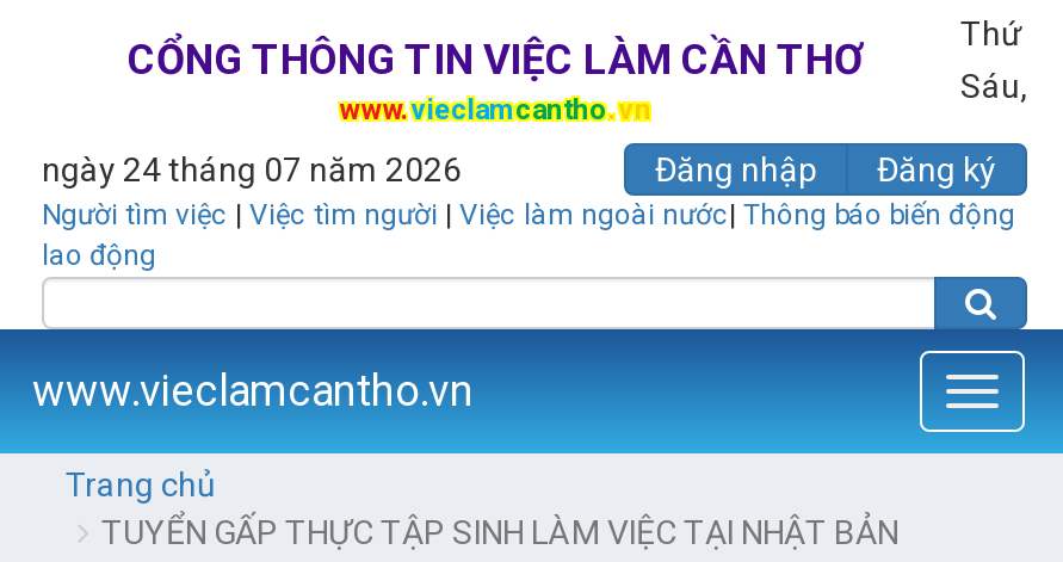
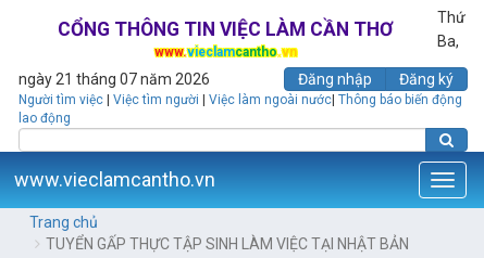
- Sáu,
+ Ba,

- ngày 24 tháng 07 năm 2026
+ ngày 21 tháng 07 năm 2026
